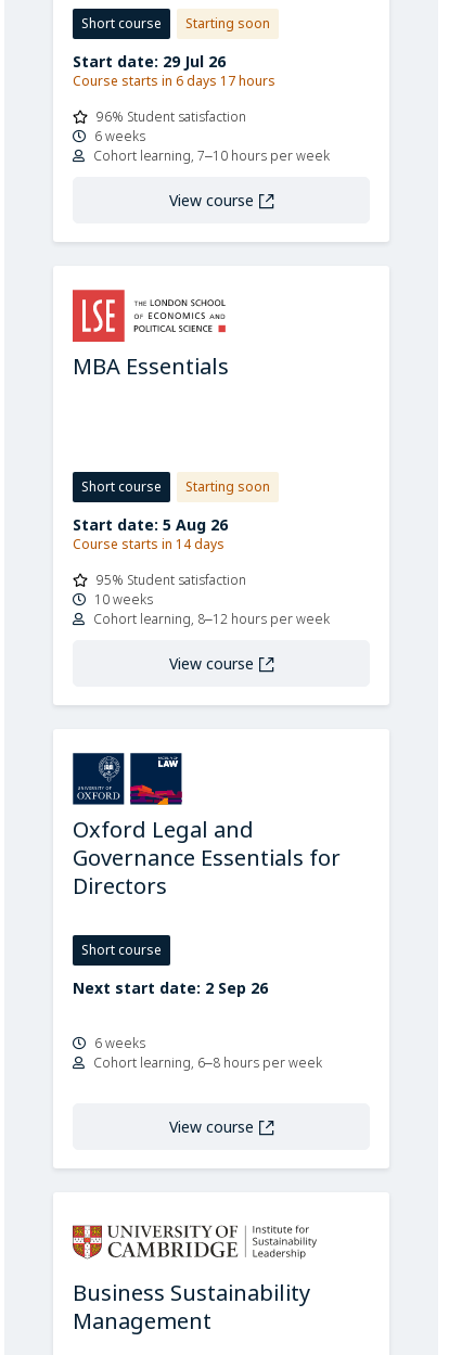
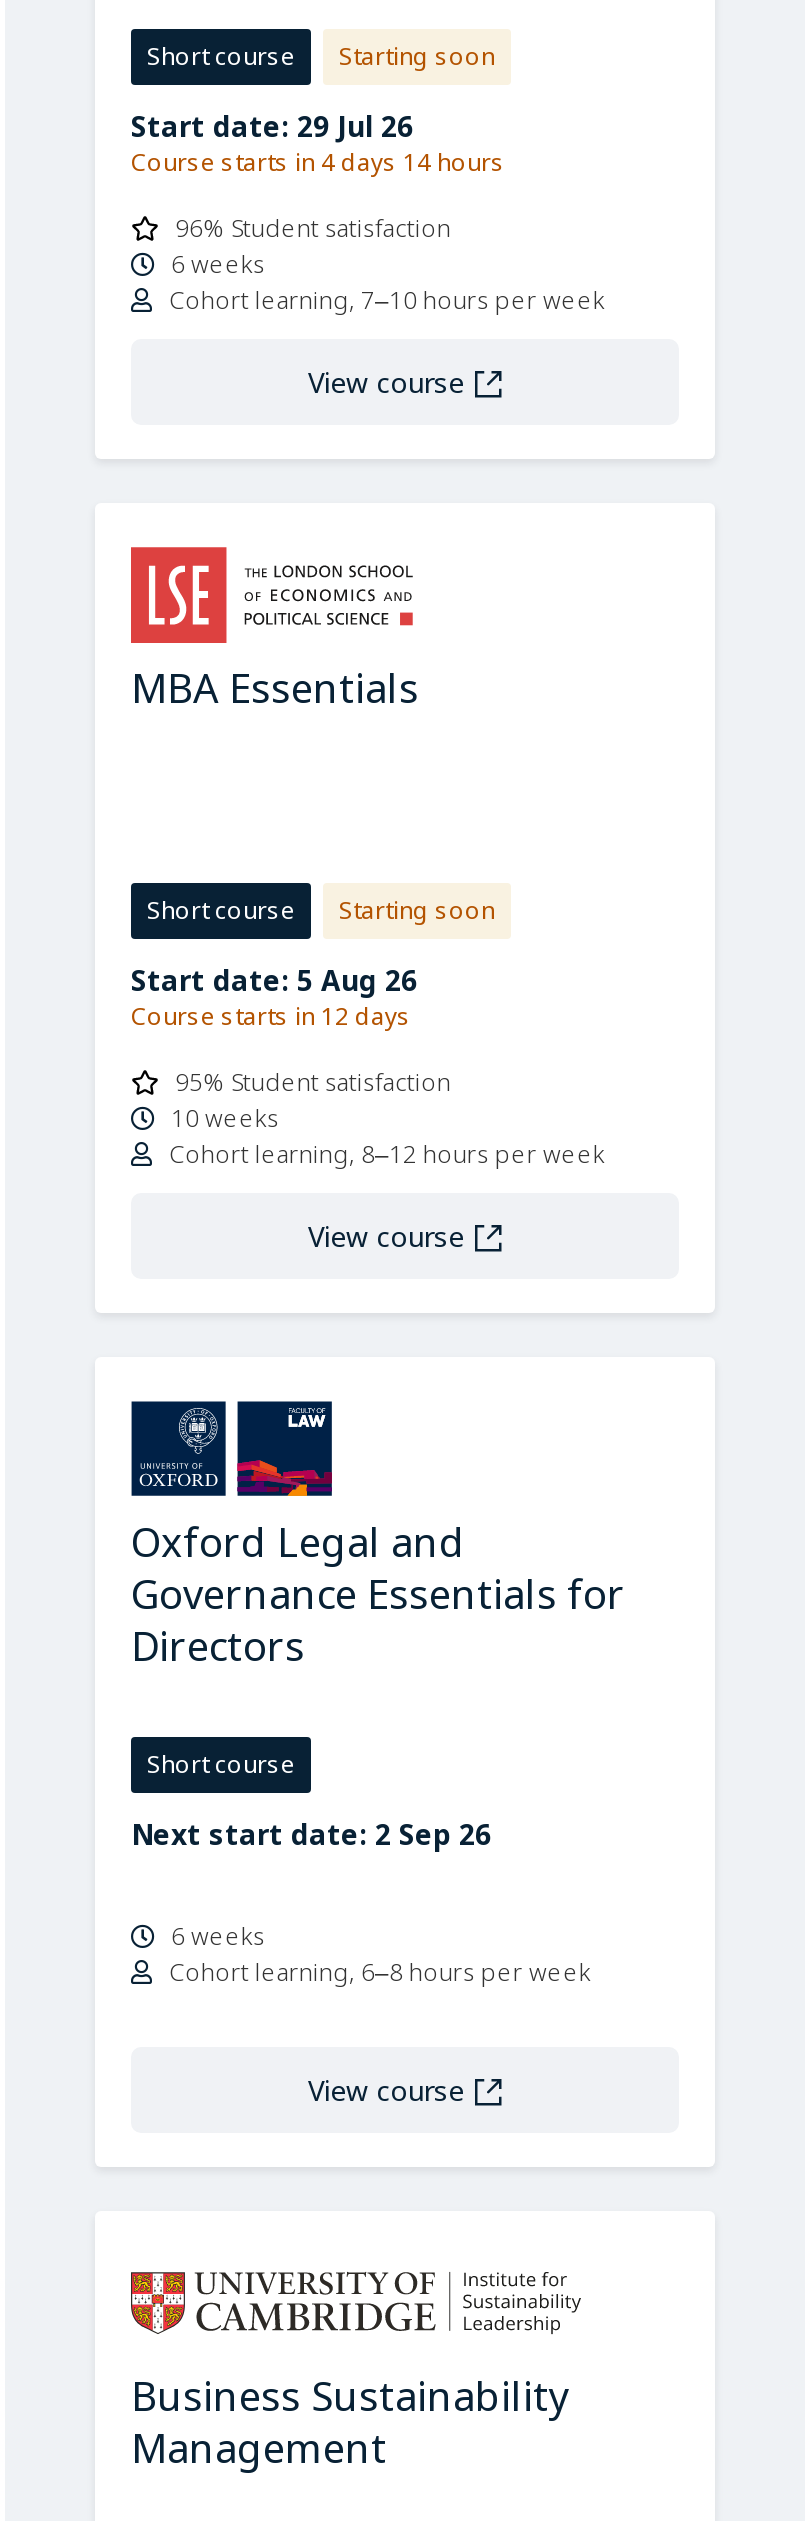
- Course starts in 6 days 17 hours
+ Course starts in 4 days 14 hours

- Course starts in 14 days
+ Course starts in 12 days
